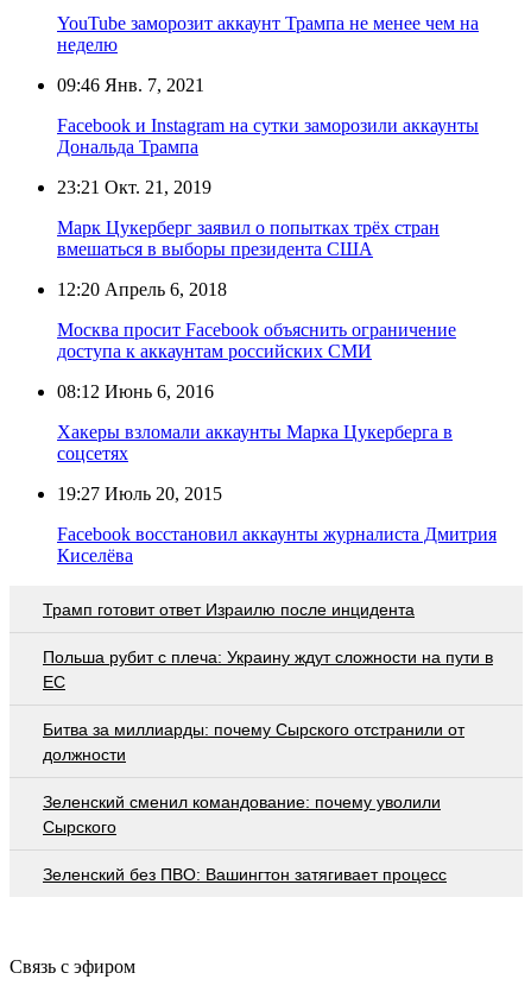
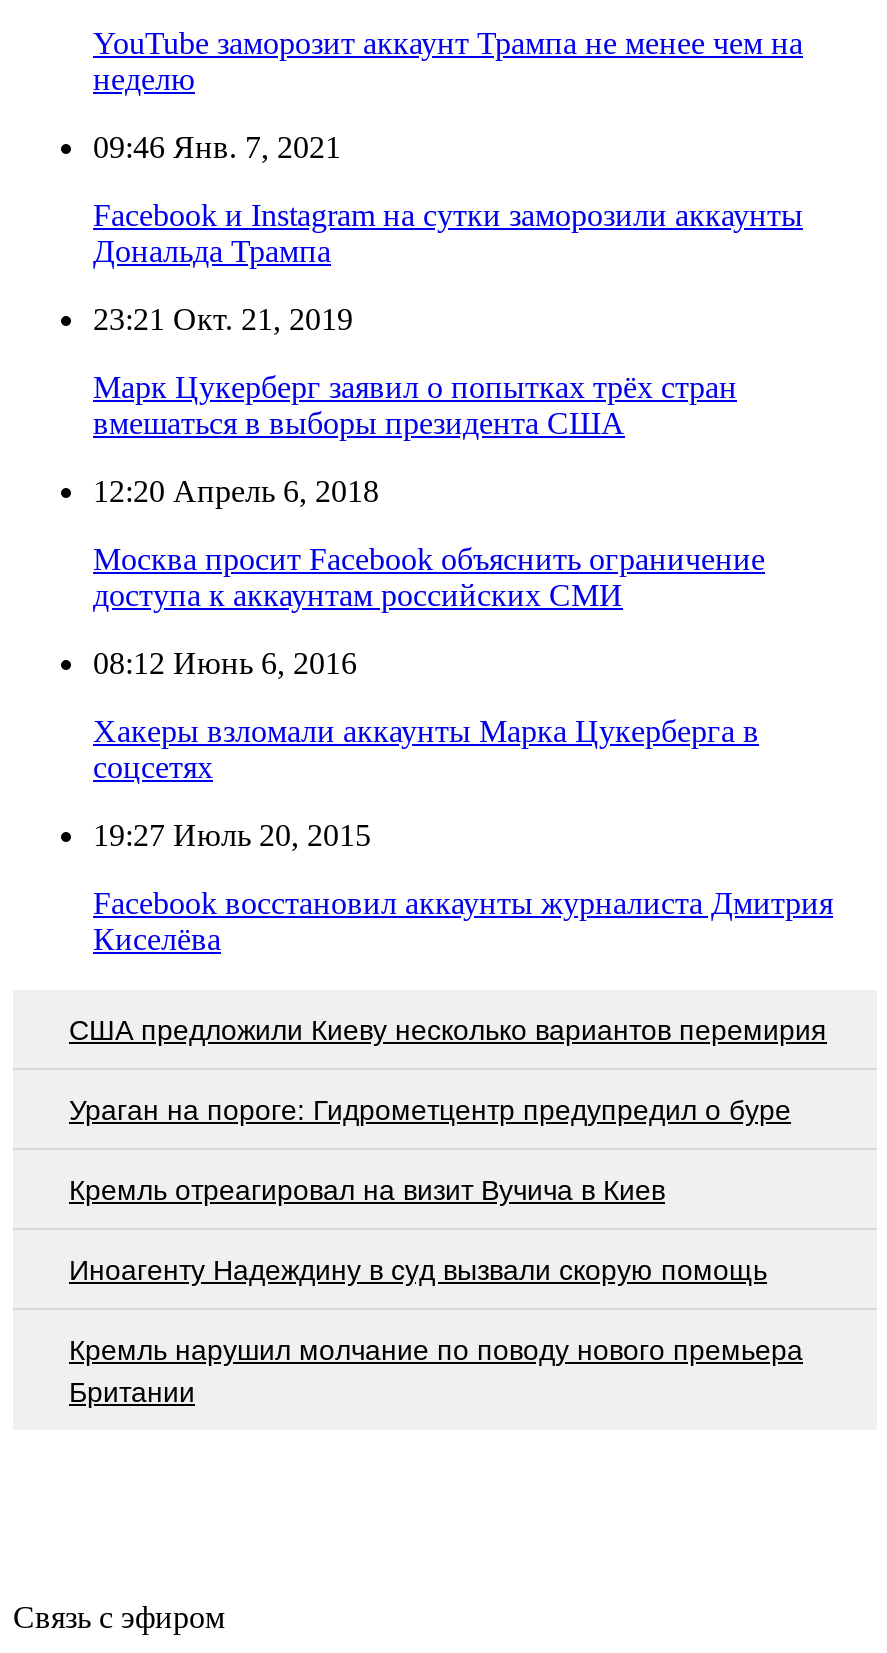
- Трамп готовит ответ Израилю после инцидента
+ США предложили Киеву несколько вариантов перемирия

- Польша рубит с плеча: Украину ждут сложности на пути в
- ЕС
+ Ураган на пороге: Гидрометцентр предупредил о буре

- Битва за миллиарды: почему Сырского отстранили от
- должности
+ Кремль отреагировал на визит Вучича в Киев

- Зеленский сменил командование: почему уволили
- Сырского
+ Иноагенту Надеждину в суд вызвали скорую помощь

- Зеленский без ПВО: Вашингтон затягивает процесс
+ Кремль нарушил молчание по поводу нового премьера
+ Британии
